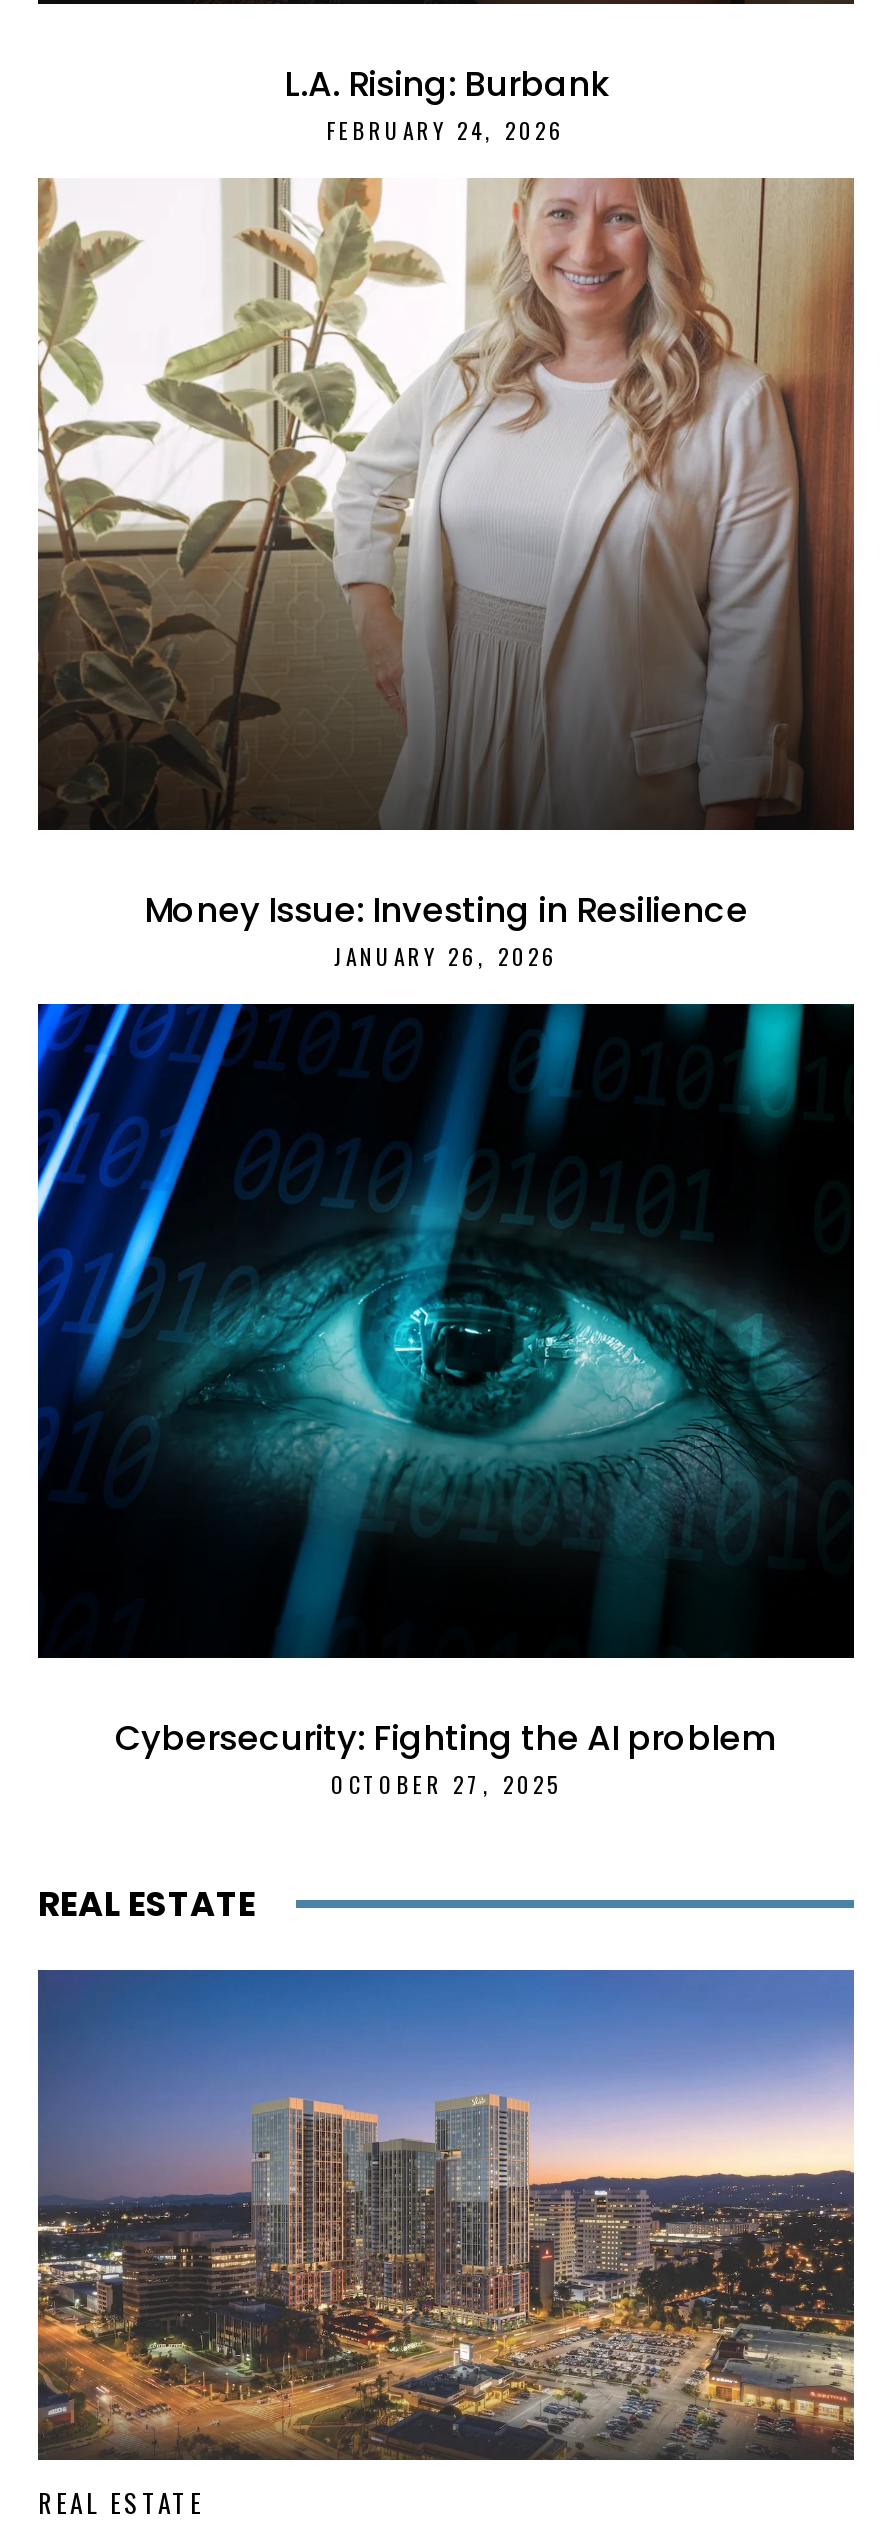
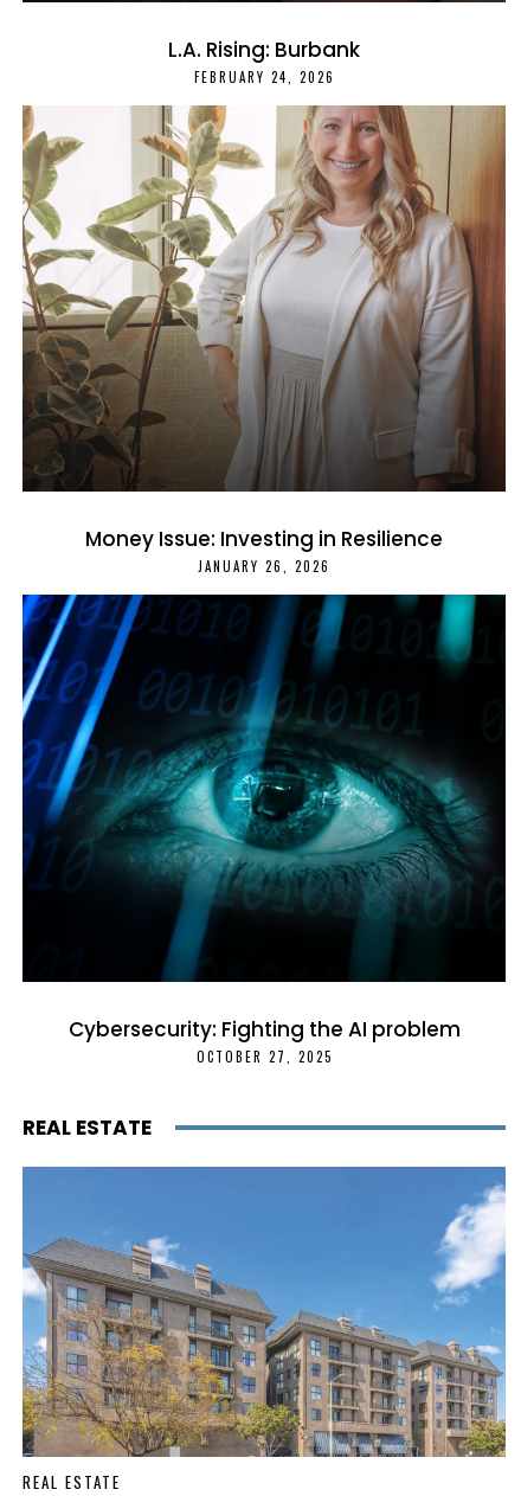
- [image]
+ [image]
